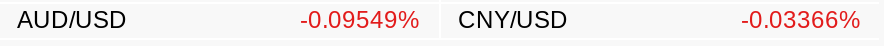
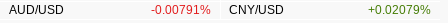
- -0.09549% CNY/USD
+ -0.00791% CNY/USD

- -0.03366%
+ +0.02079%
